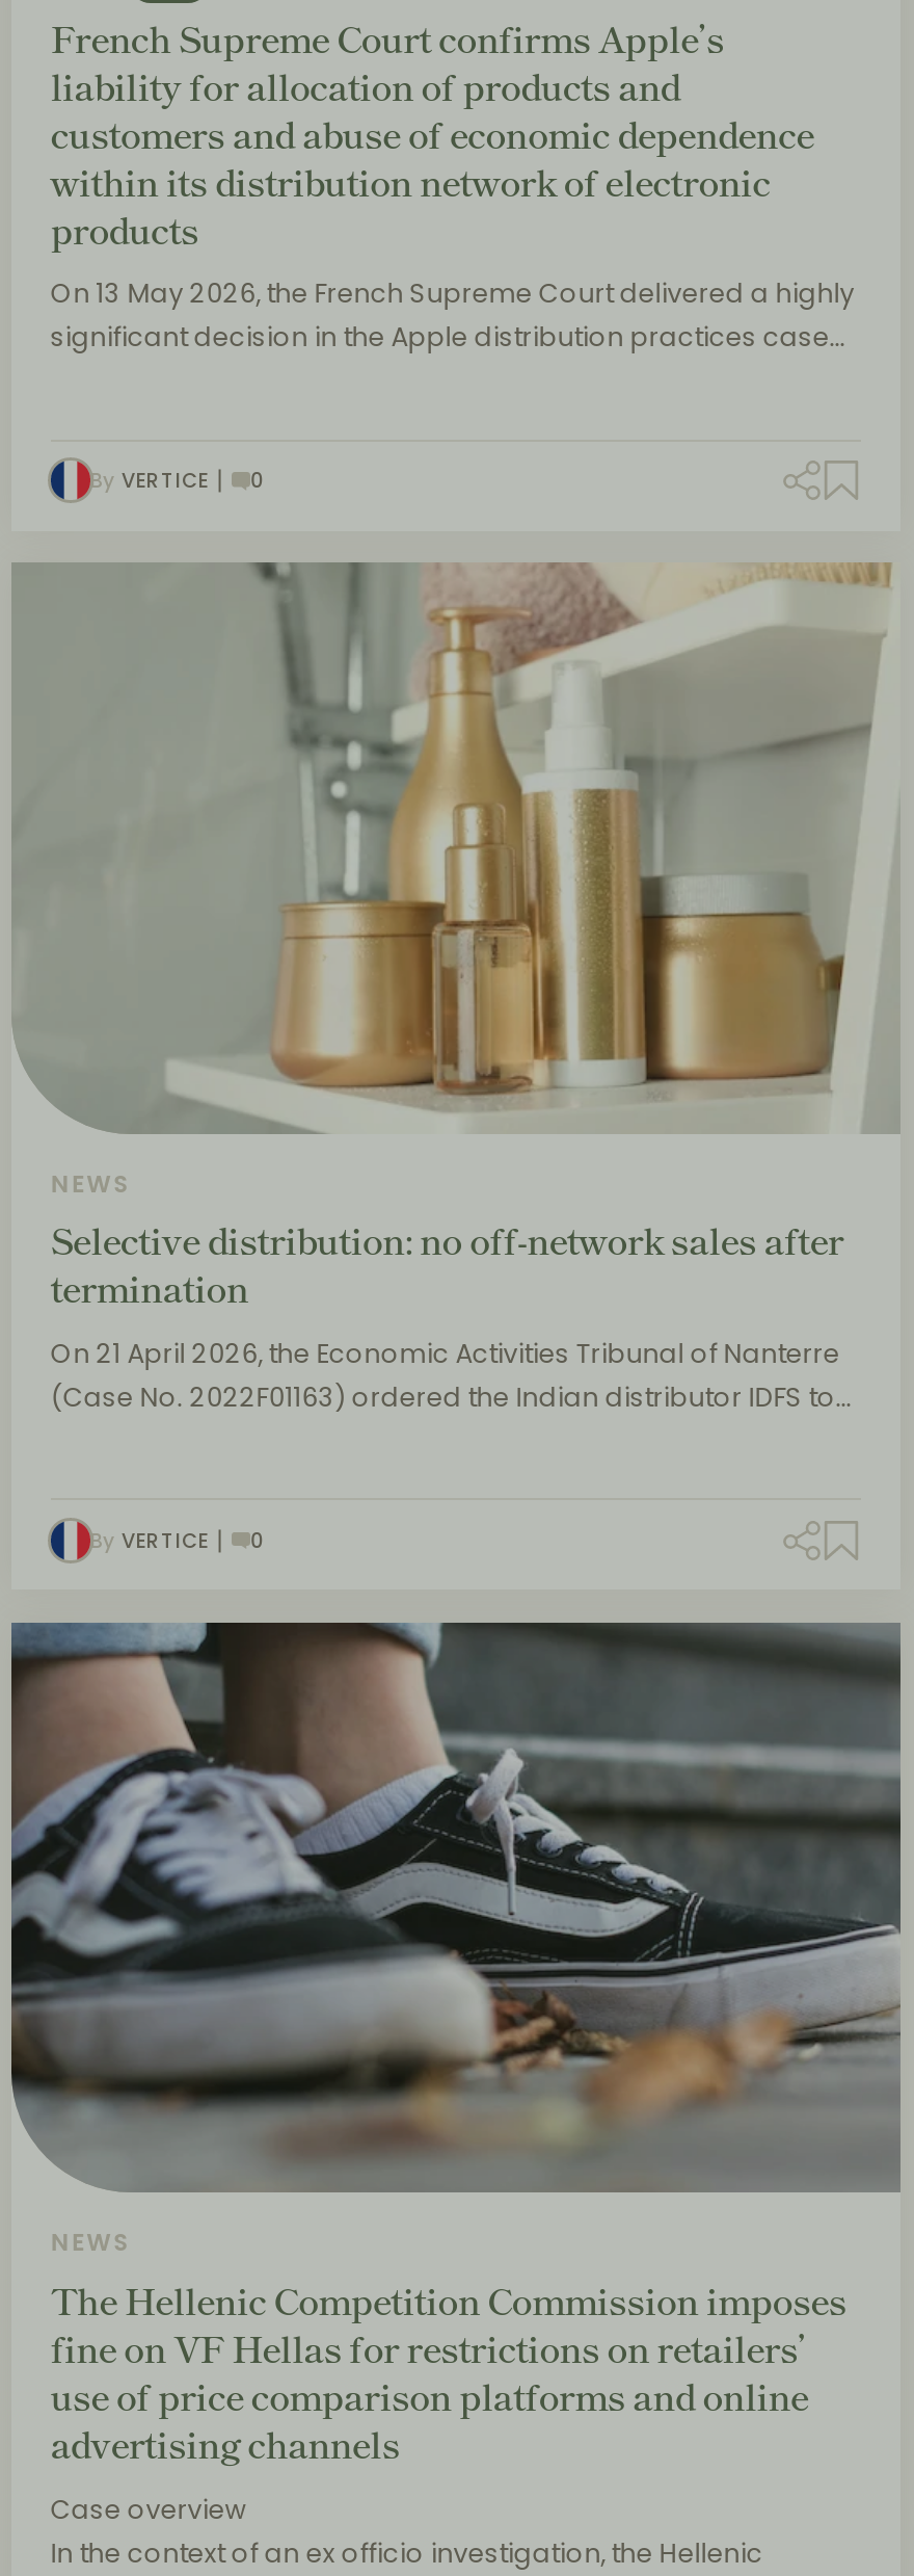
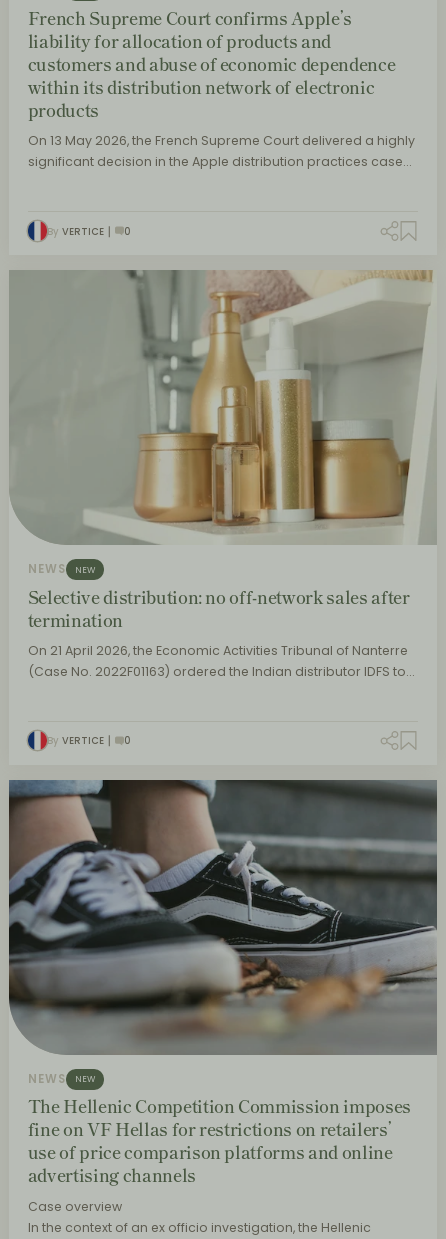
+ NEW

+ NEW
